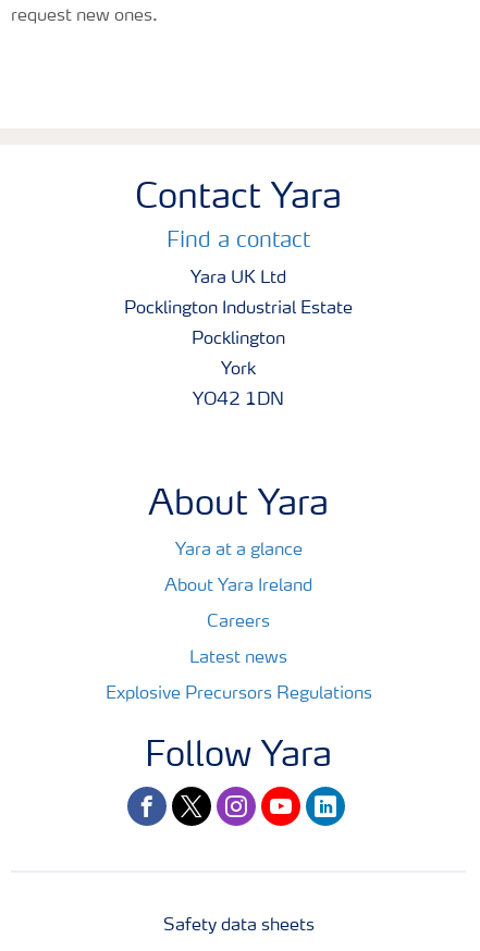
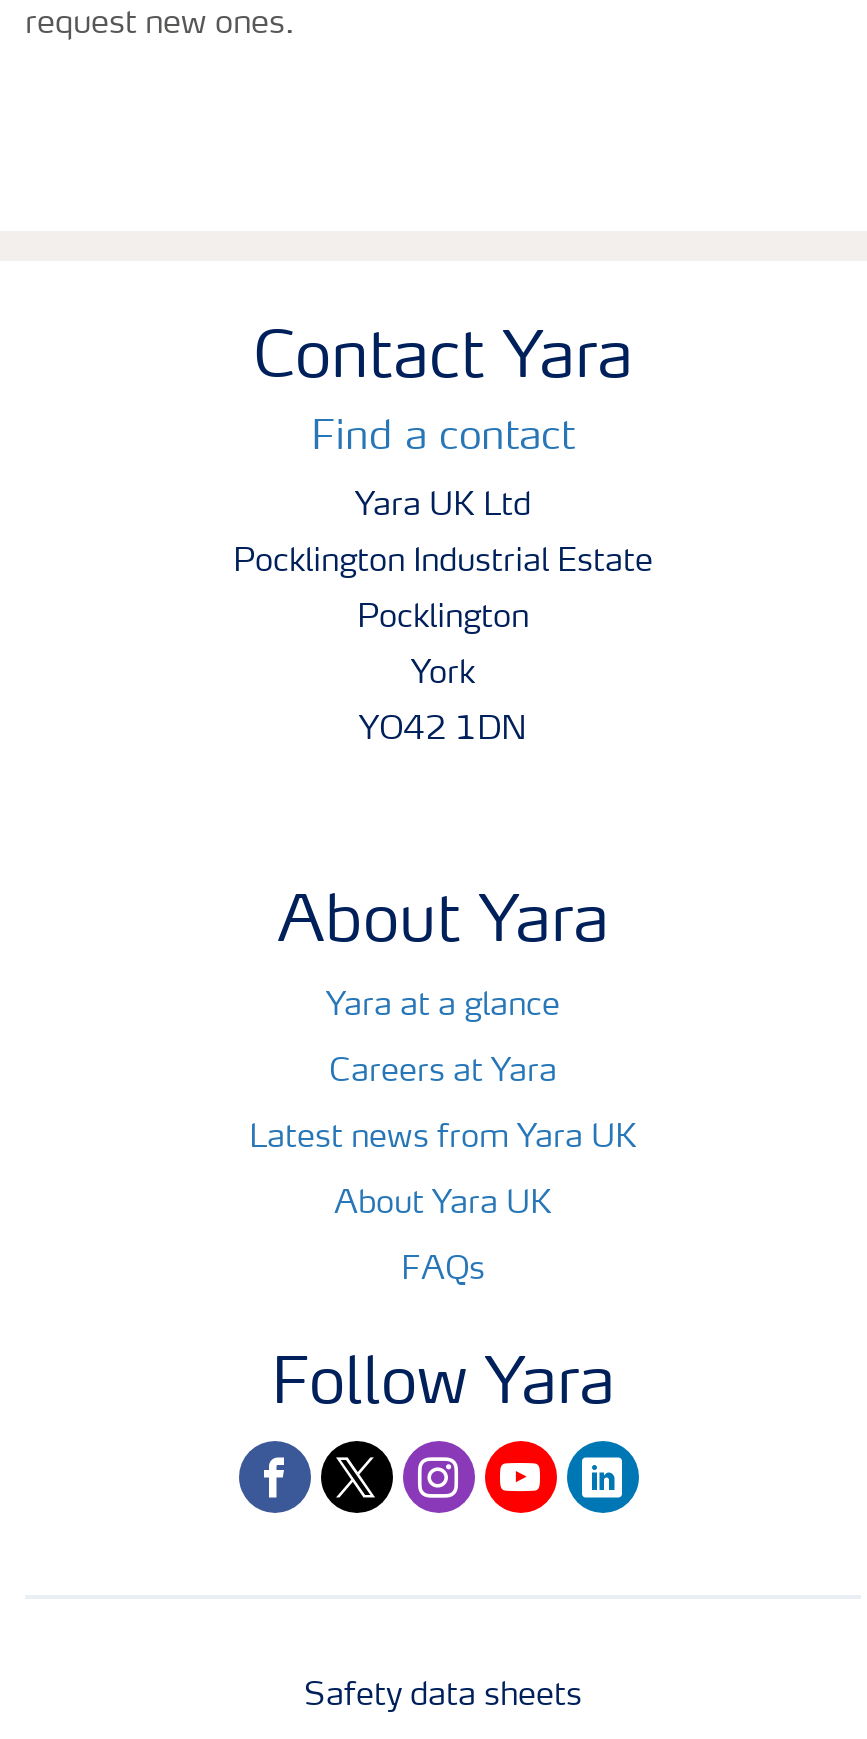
- About Yara Ireland
+ Careers at Yara

- Careers
+ Latest news from Yara UK

- Latest news
+ About Yara UK

- Explosive Precursors Regulations
+ FAQs
